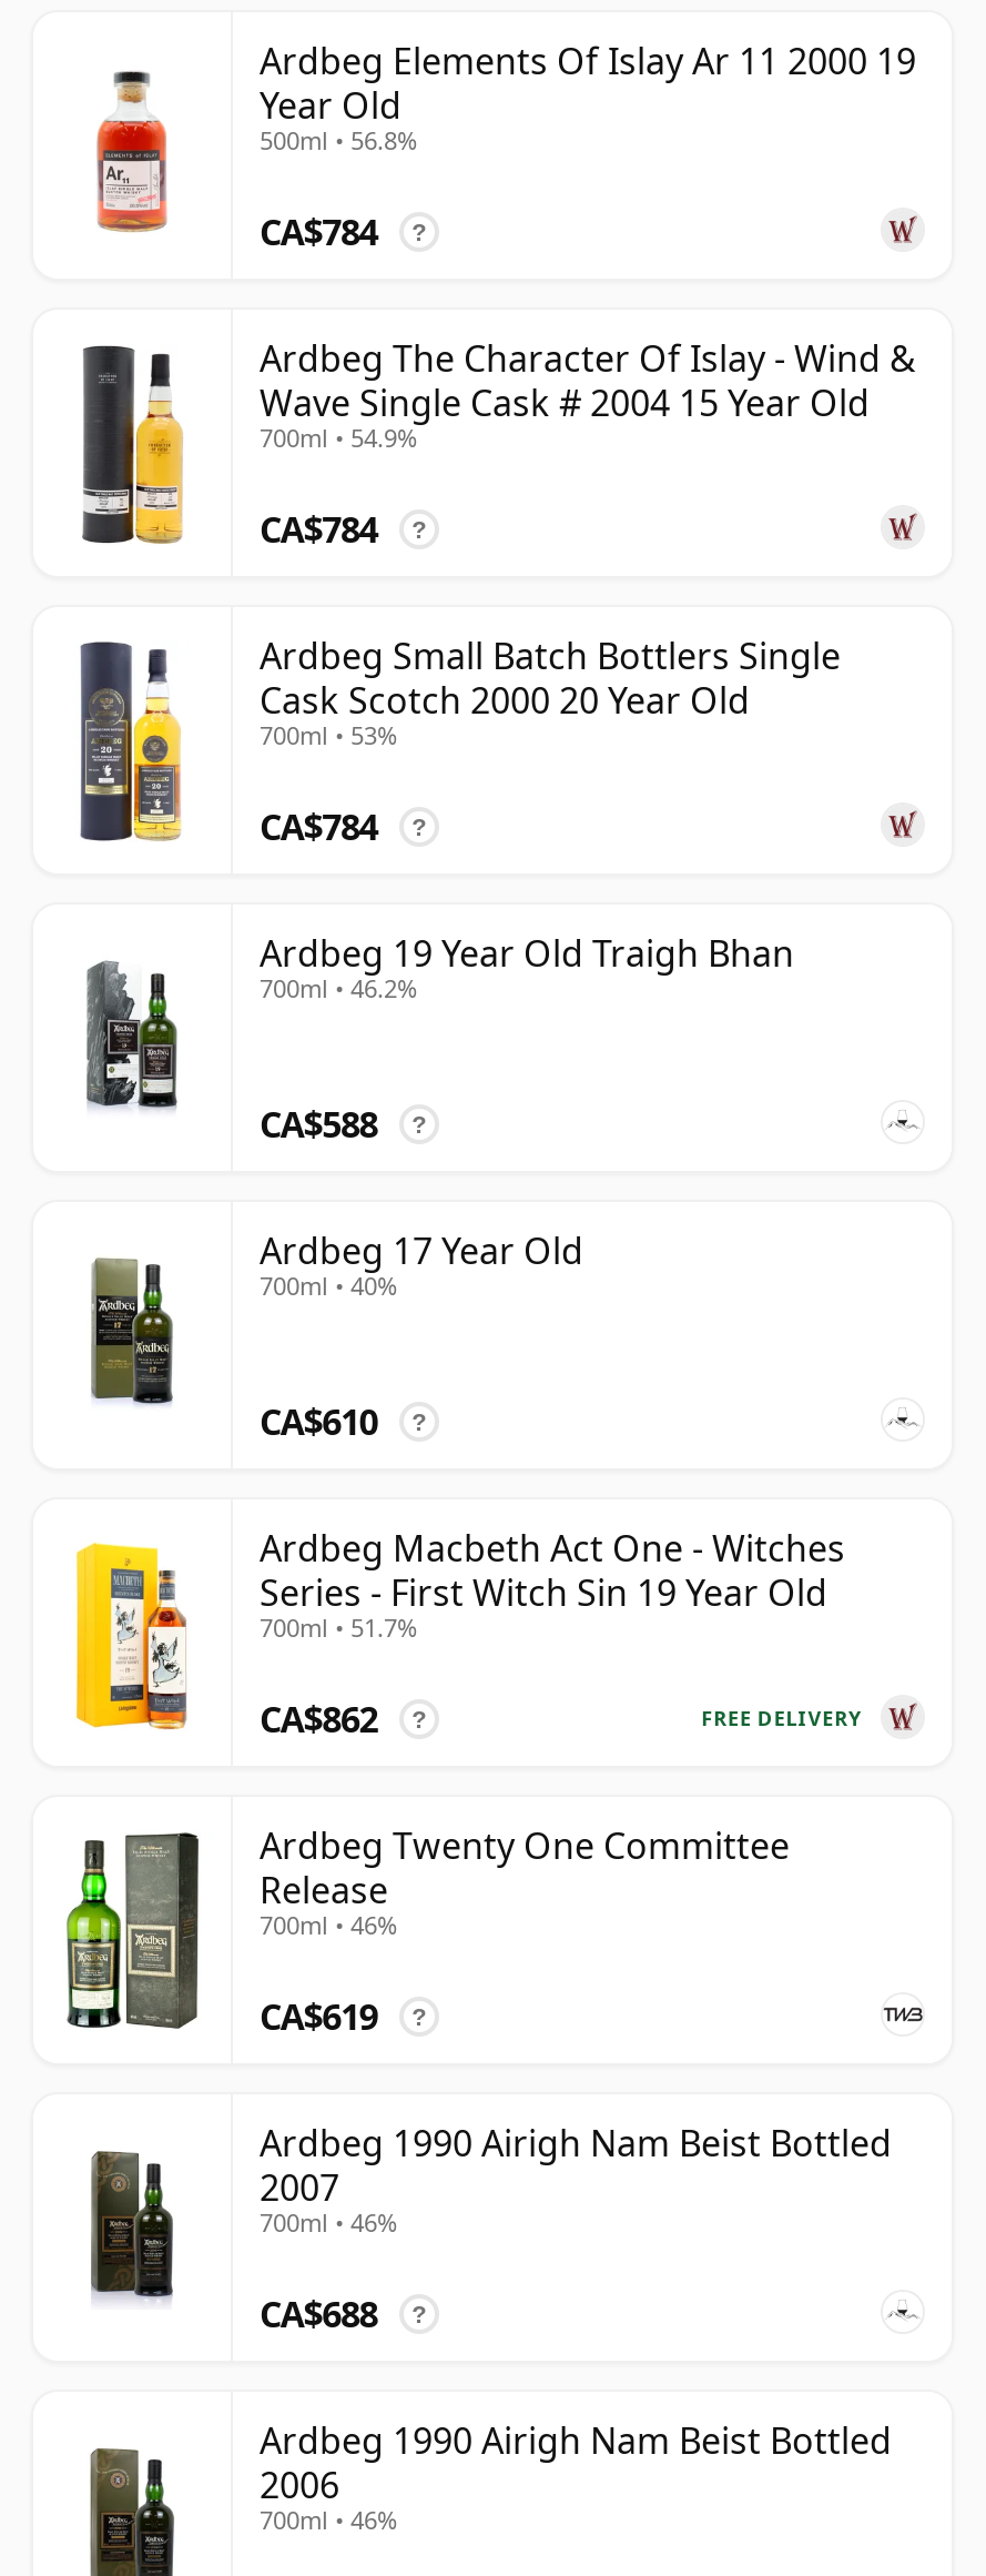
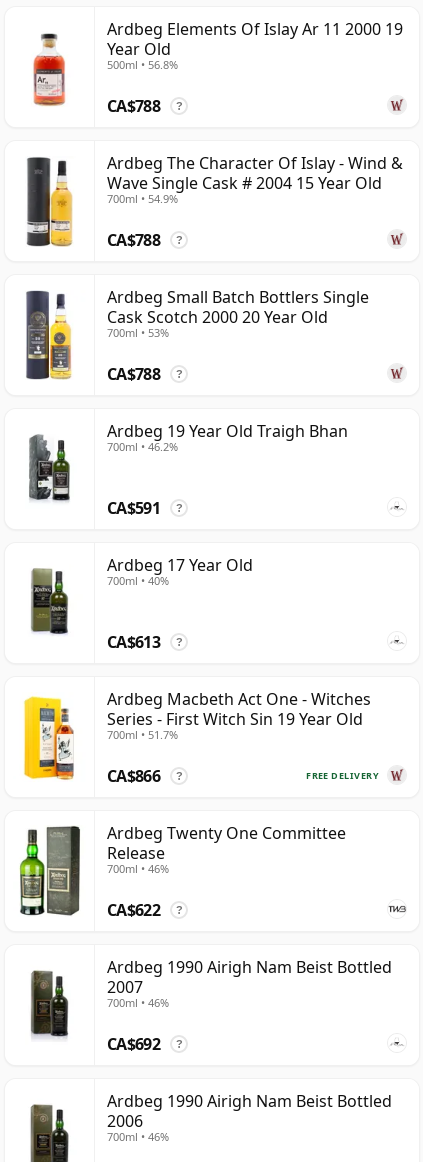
- CA$784
+ CA$788

- CA$784
+ CA$788

- CA$784
+ CA$788

- CA$588
+ CA$591

- CA$610
+ CA$613

- CA$862
+ CA$866

- CA$619
+ CA$622

- CA$688
+ CA$692
